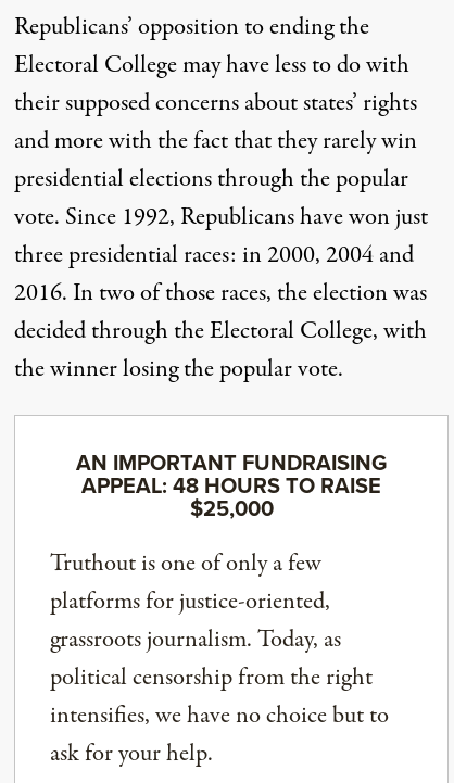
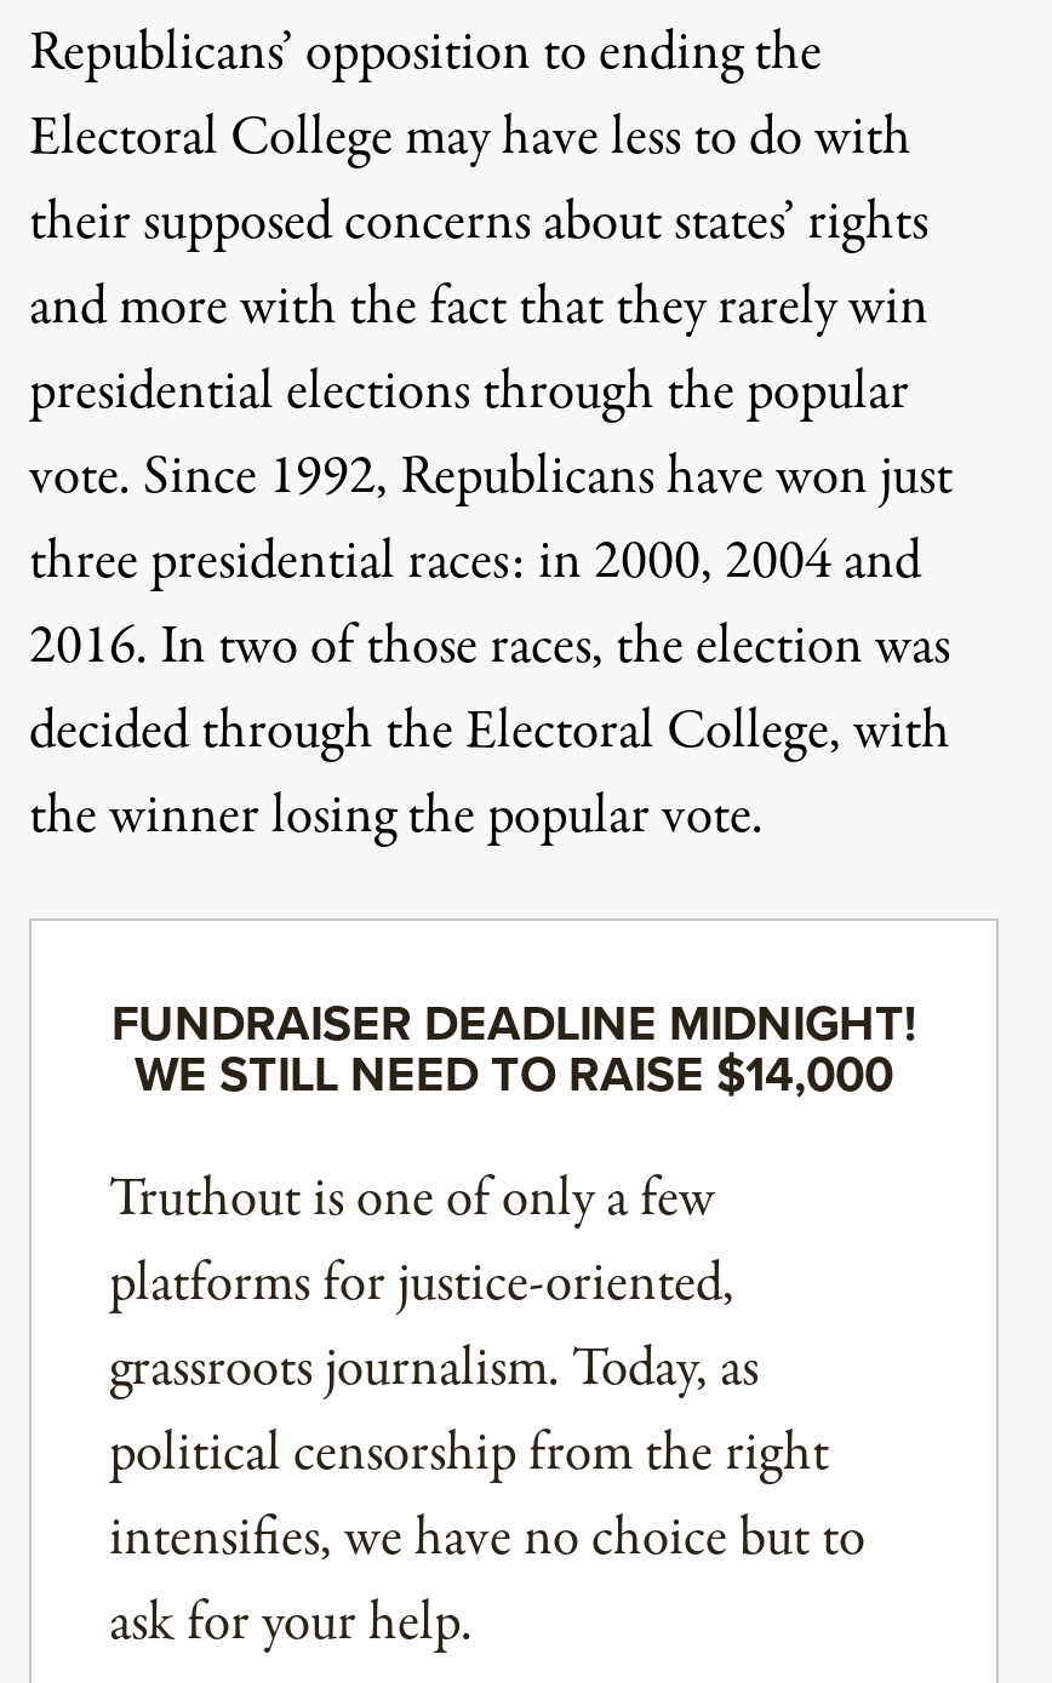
- AN IMPORTANT FUNDRAISING
- APPEAL: 48 HOURS TO RAISE
- $25,000
+ FUNDRAISER DEADLINE MIDNIGHT!
+ WE STILL NEED TO RAISE $14,000
